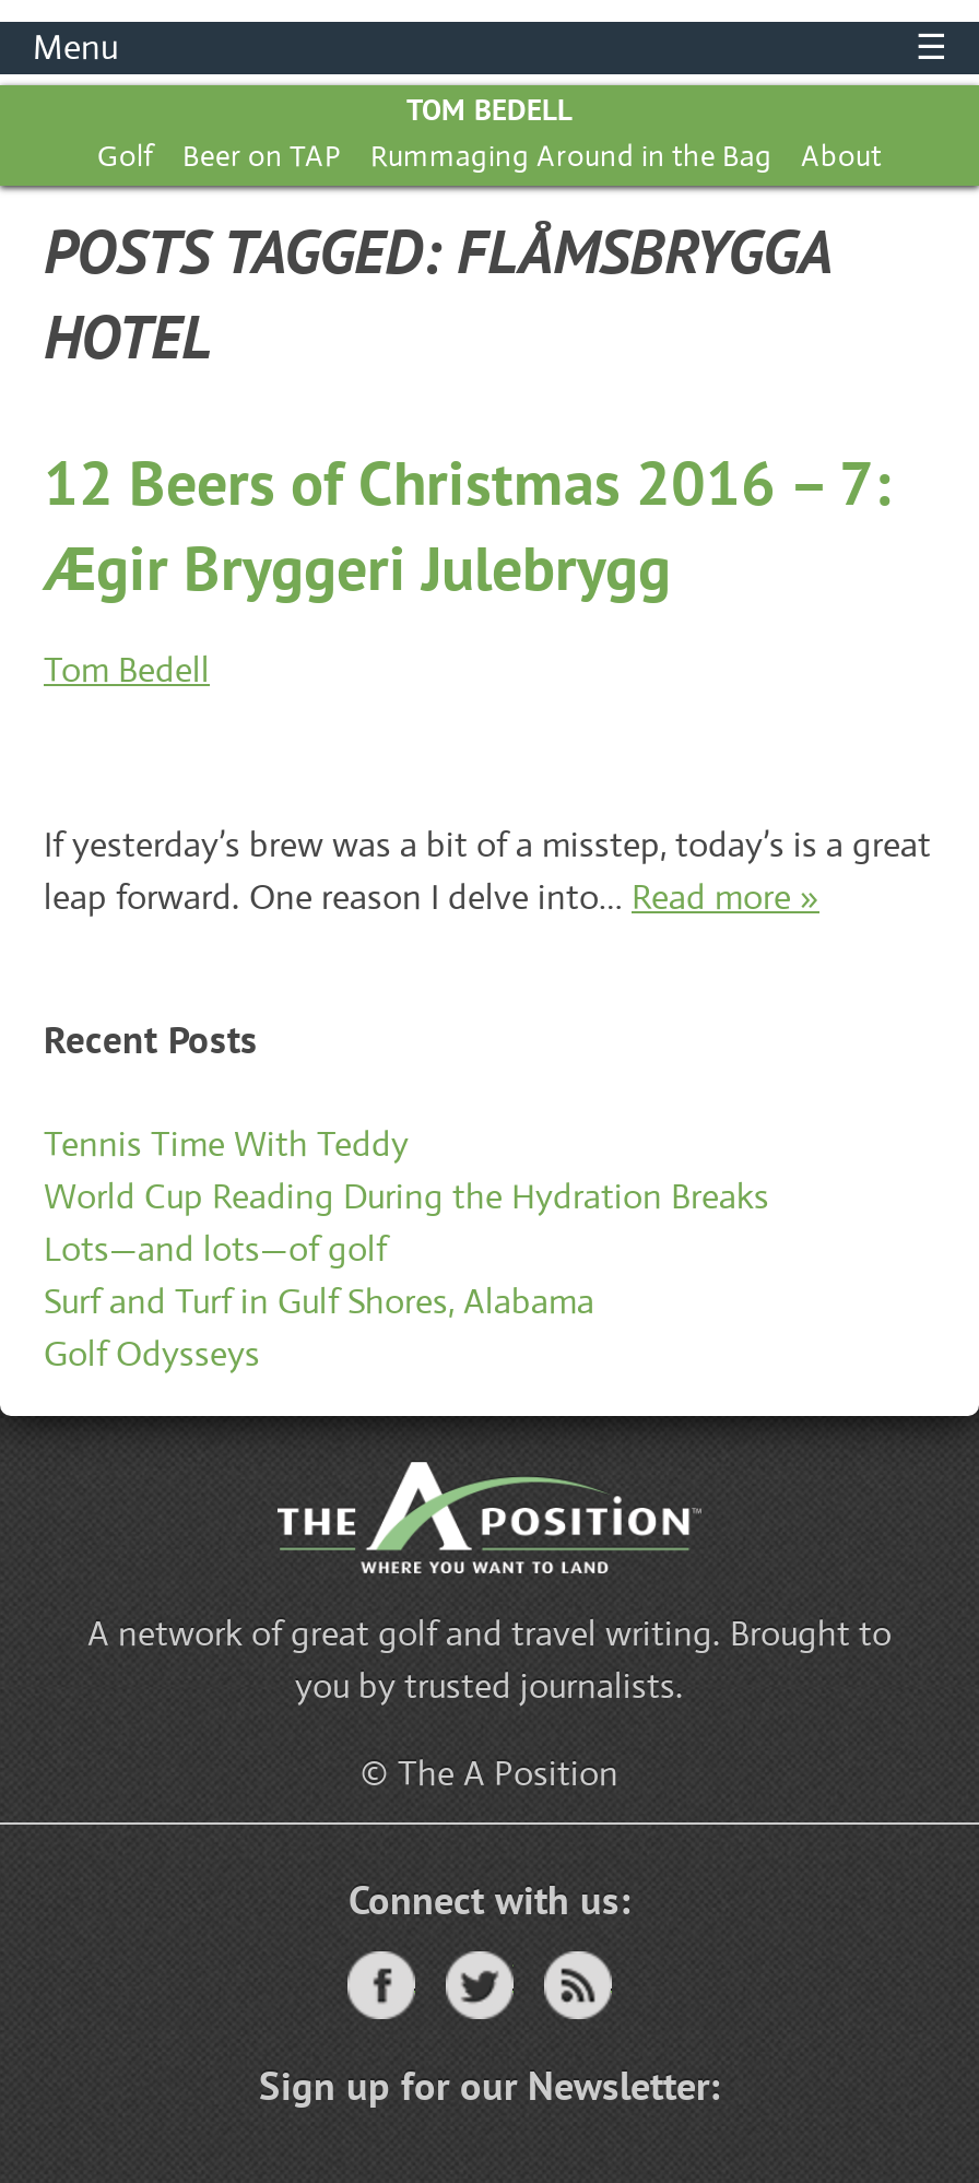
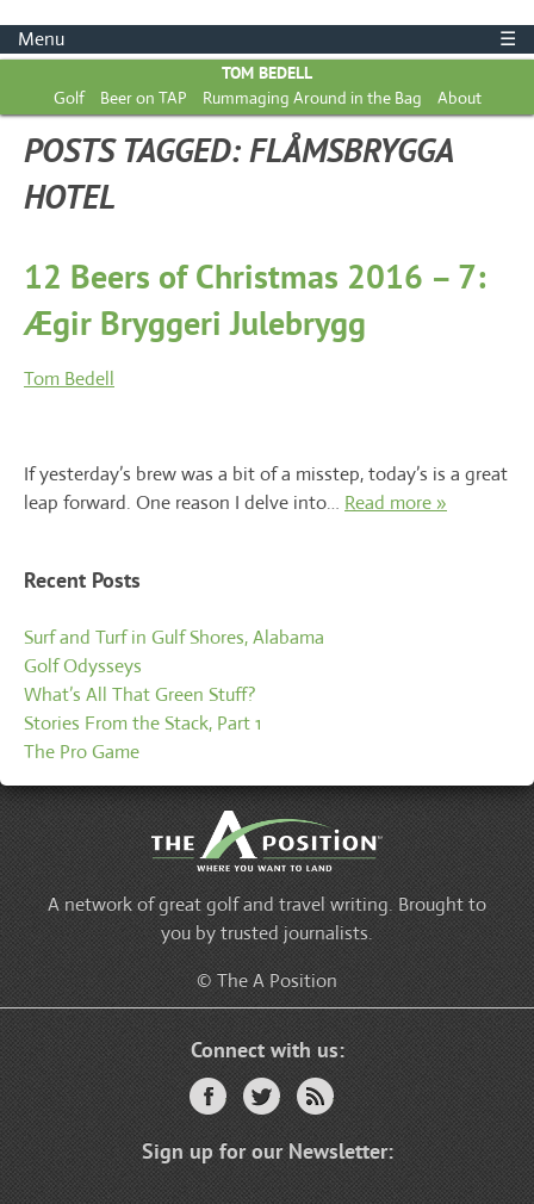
- Tennis Time With Teddy
- World Cup Reading During the Hydration Breaks
- Lots—and lots—of golf

moved up: Surf and Turf in Gulf Shores, Alabama | Golf Odysseys

+ What’s All That Green Stuff?
+ Stories From the Stack, Part 1
+ The Pro Game
